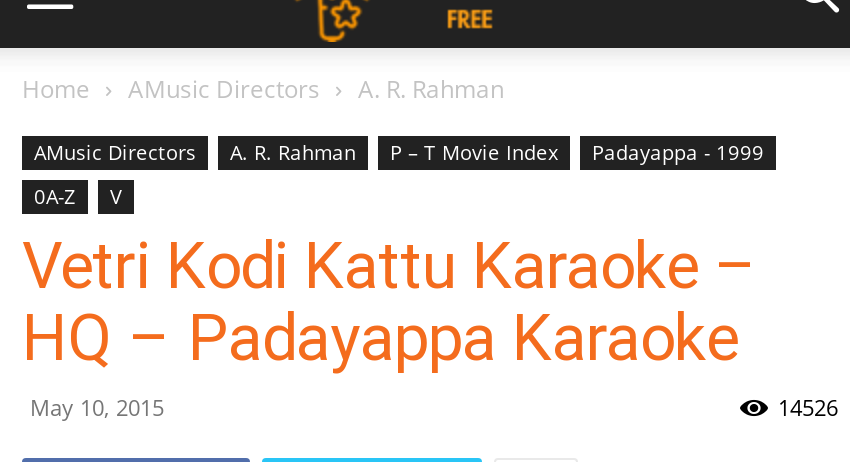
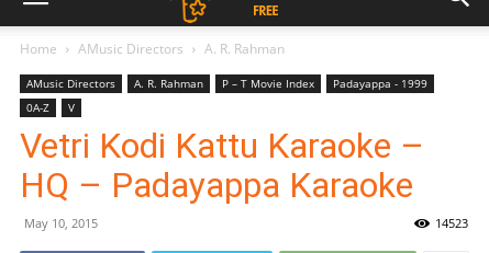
- 14526
+ 14523
